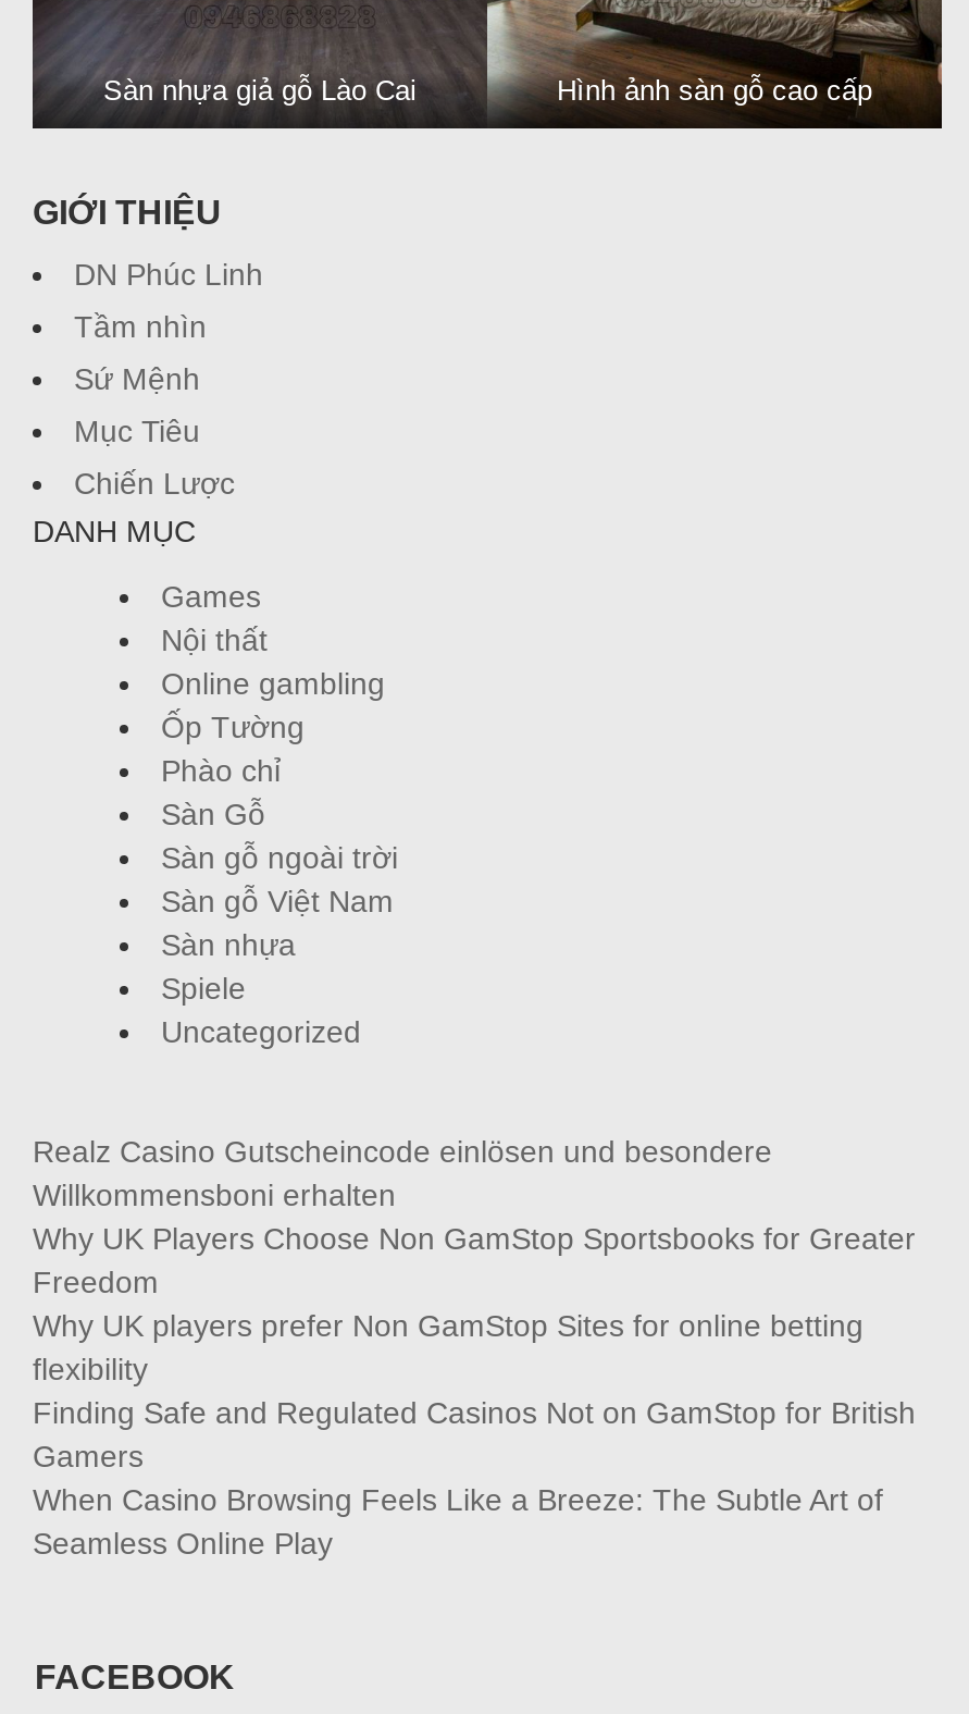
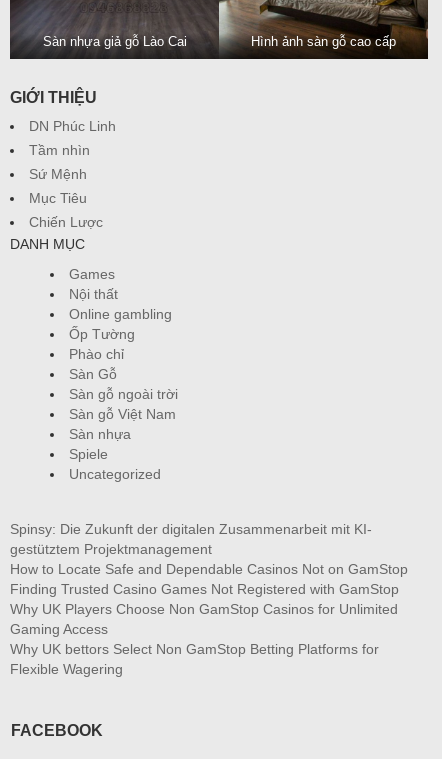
- Realz Casino Gutscheincode einlösen und besondere
- Willkommensboni erhalten
- Why UK Players Choose Non GamStop Sportsbooks for Greater
- Freedom
- Why UK players prefer Non GamStop Sites for online betting
- flexibility
- Finding Safe and Regulated Casinos Not on GamStop for British
- Gamers
- When Casino Browsing Feels Like a Breeze: The Subtle Art of
- Seamless Online Play
+ Spinsy: Die Zukunft der digitalen Zusammenarbeit mit KI-
+ gestütztem Projektmanagement
+ How to Locate Safe and Dependable Casinos Not on GamStop
+ Finding Trusted Casino Games Not Registered with GamStop
+ Why UK Players Choose Non GamStop Casinos for Unlimited
+ Gaming Access
+ Why UK bettors Select Non GamStop Betting Platforms for
+ Flexible Wagering
